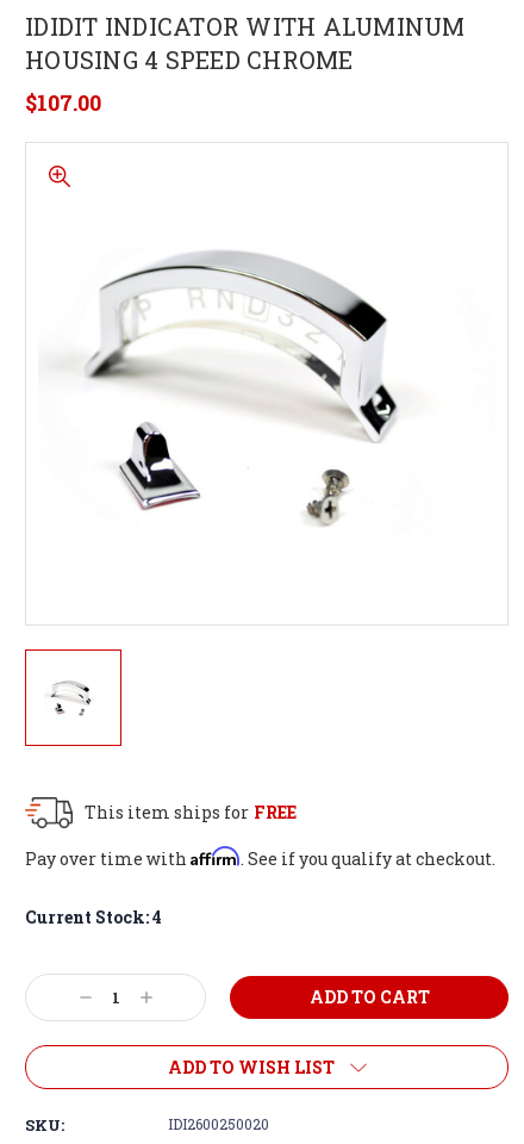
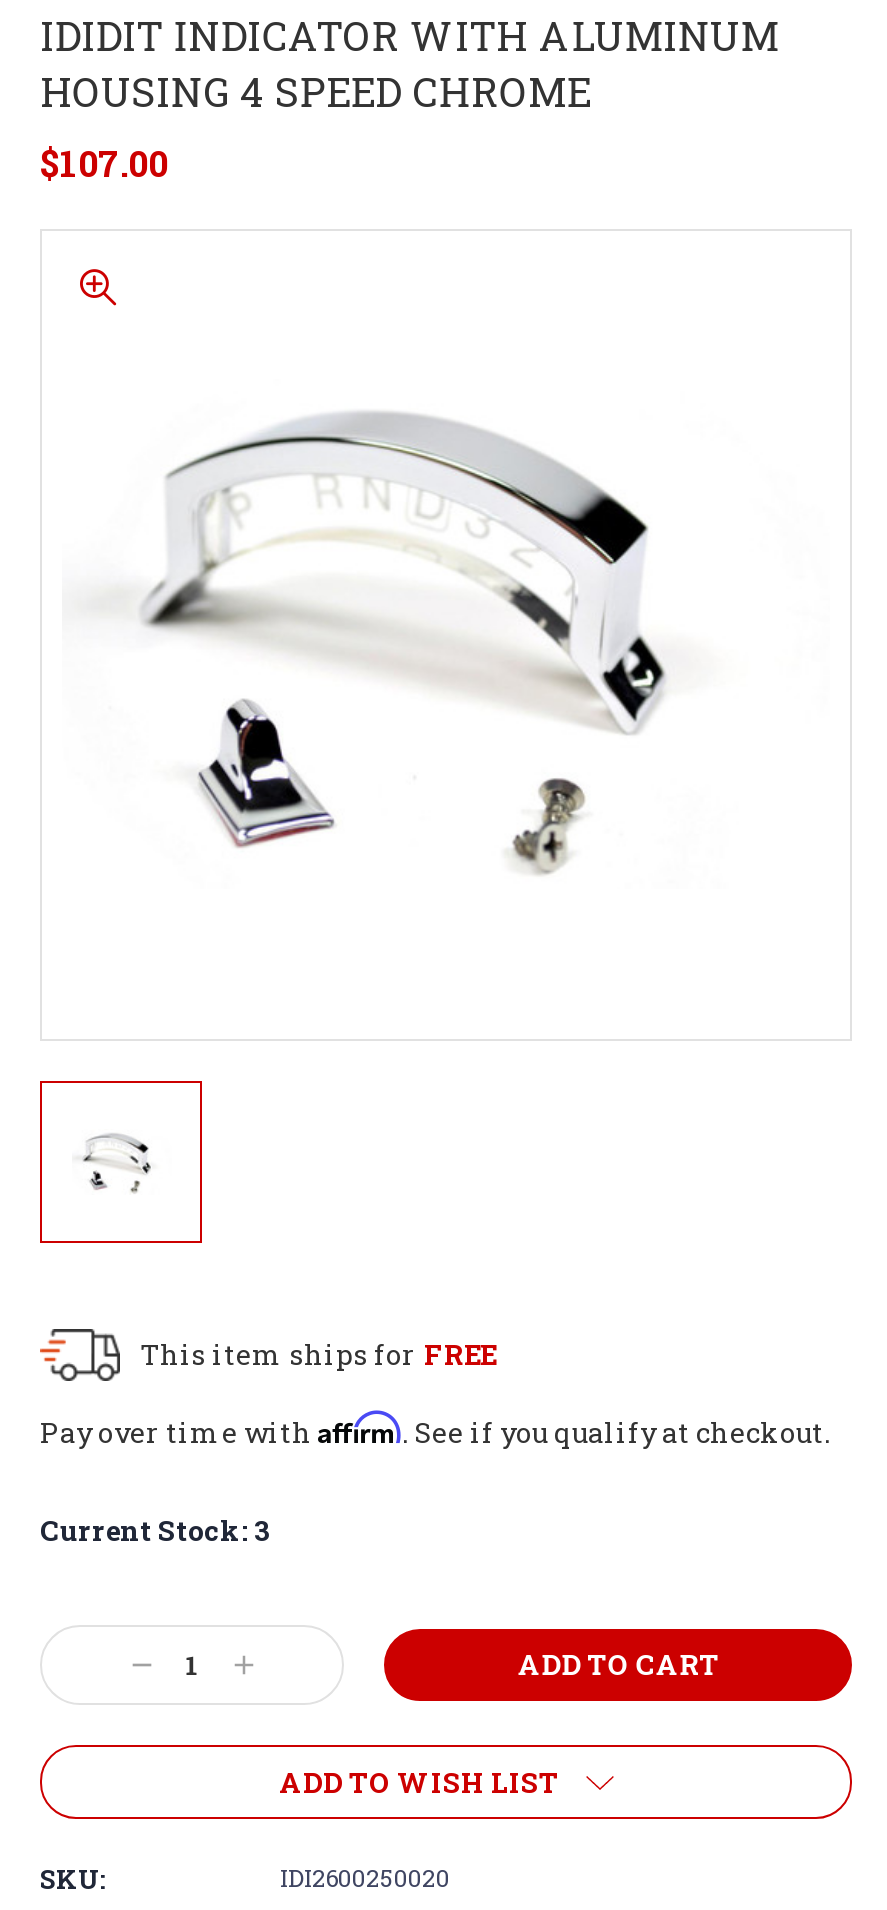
- Current Stock: 4
+ Current Stock: 3
